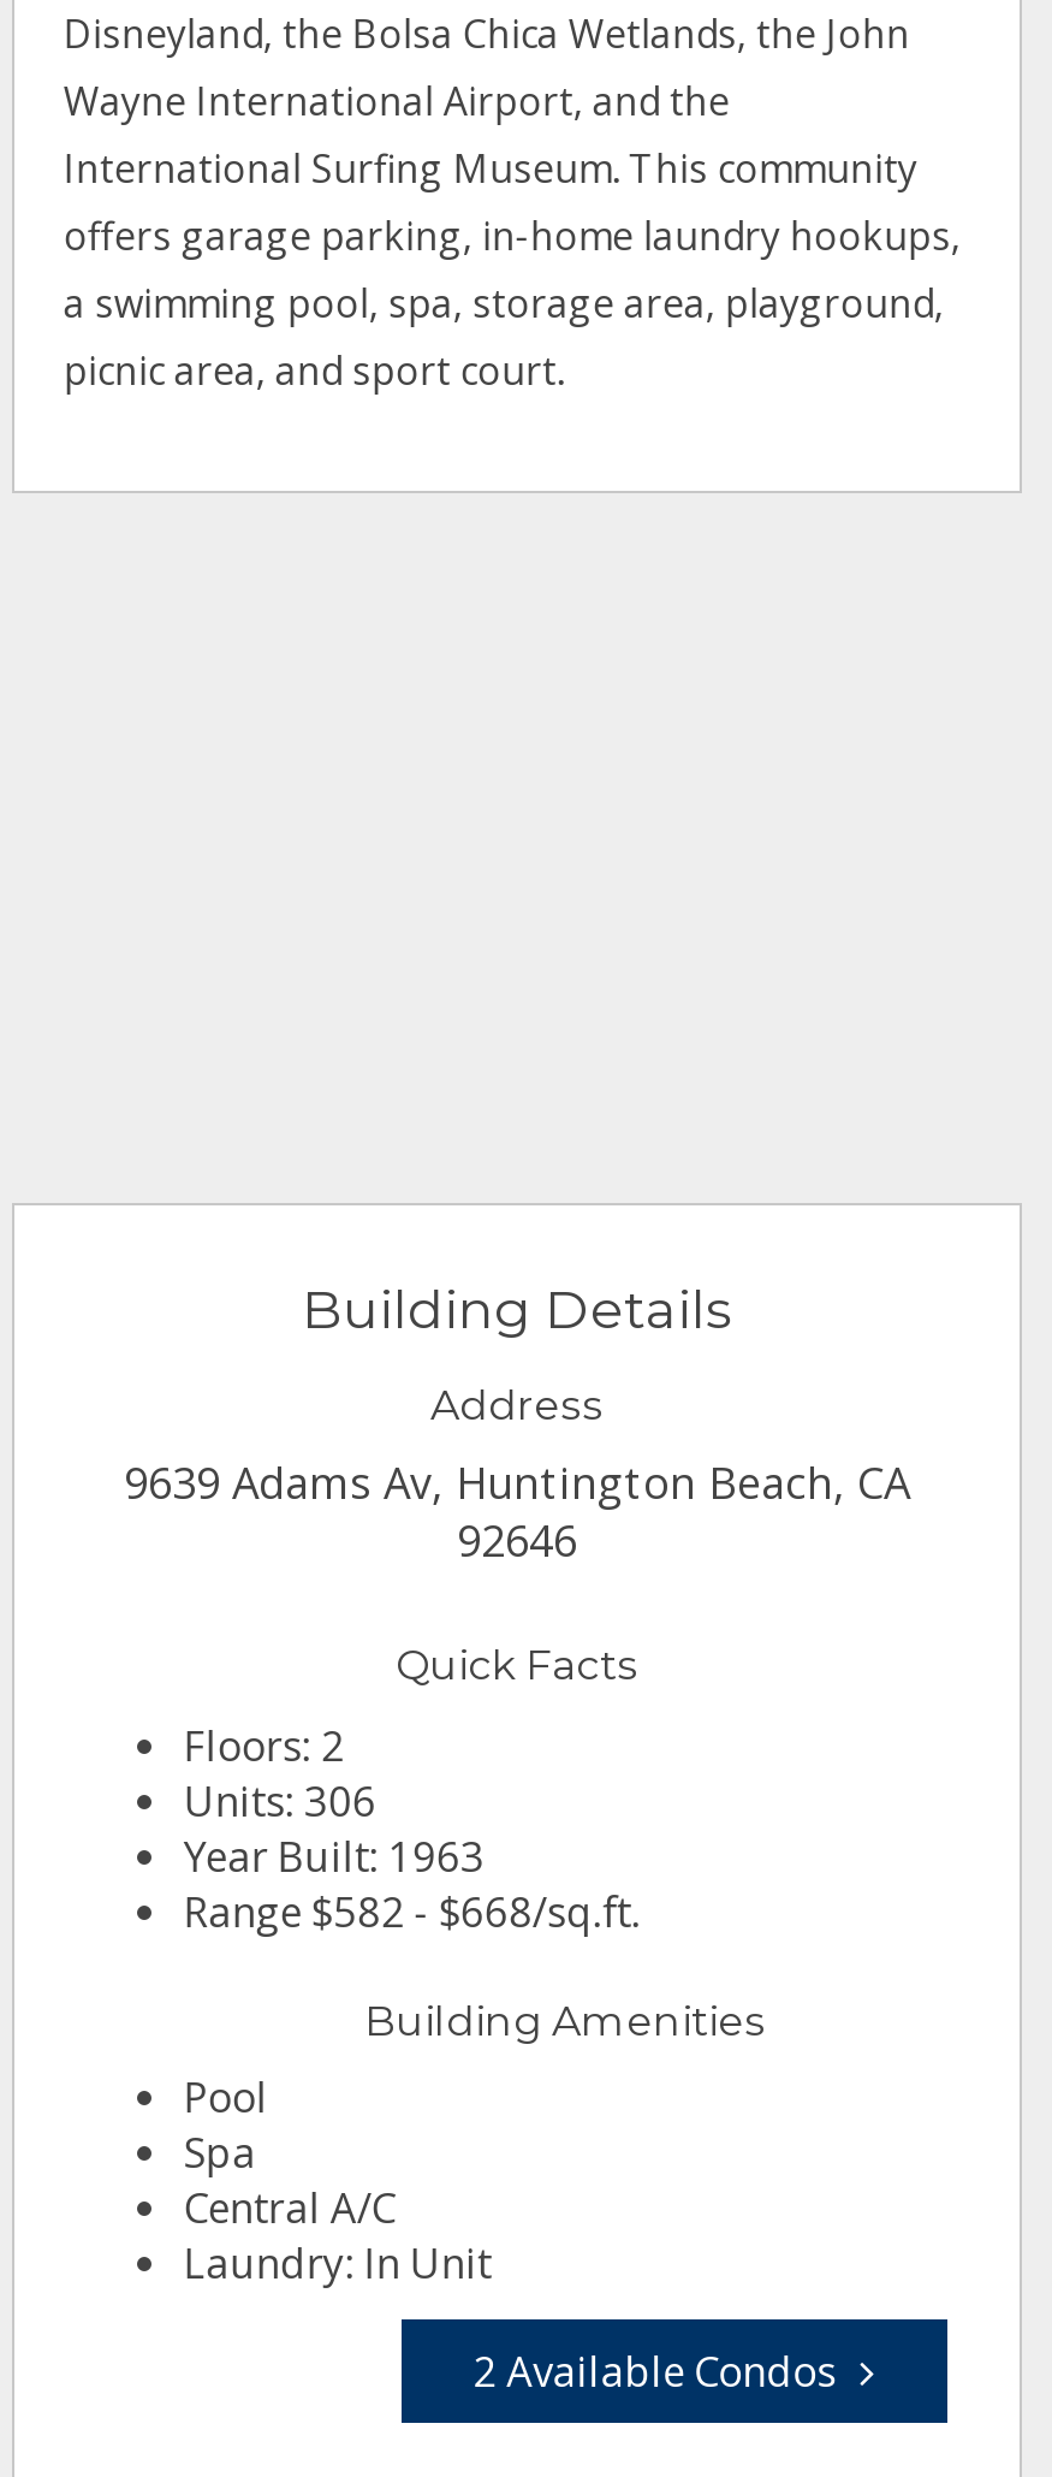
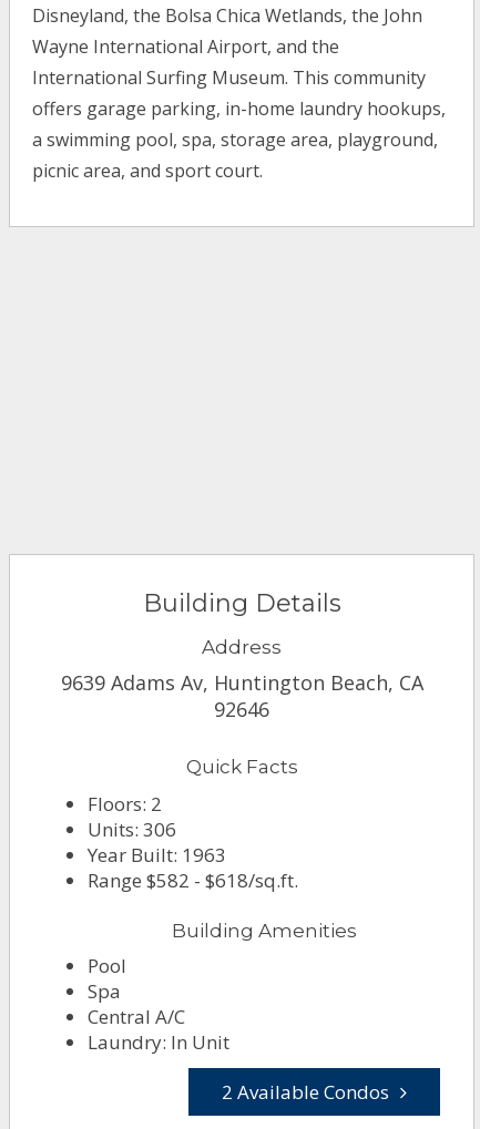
- Range $582 - $668/sq.ft.
+ Range $582 - $618/sq.ft.
